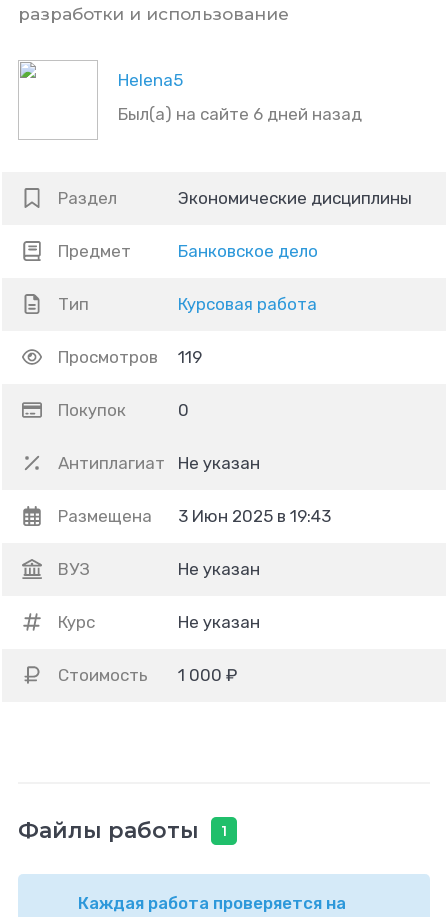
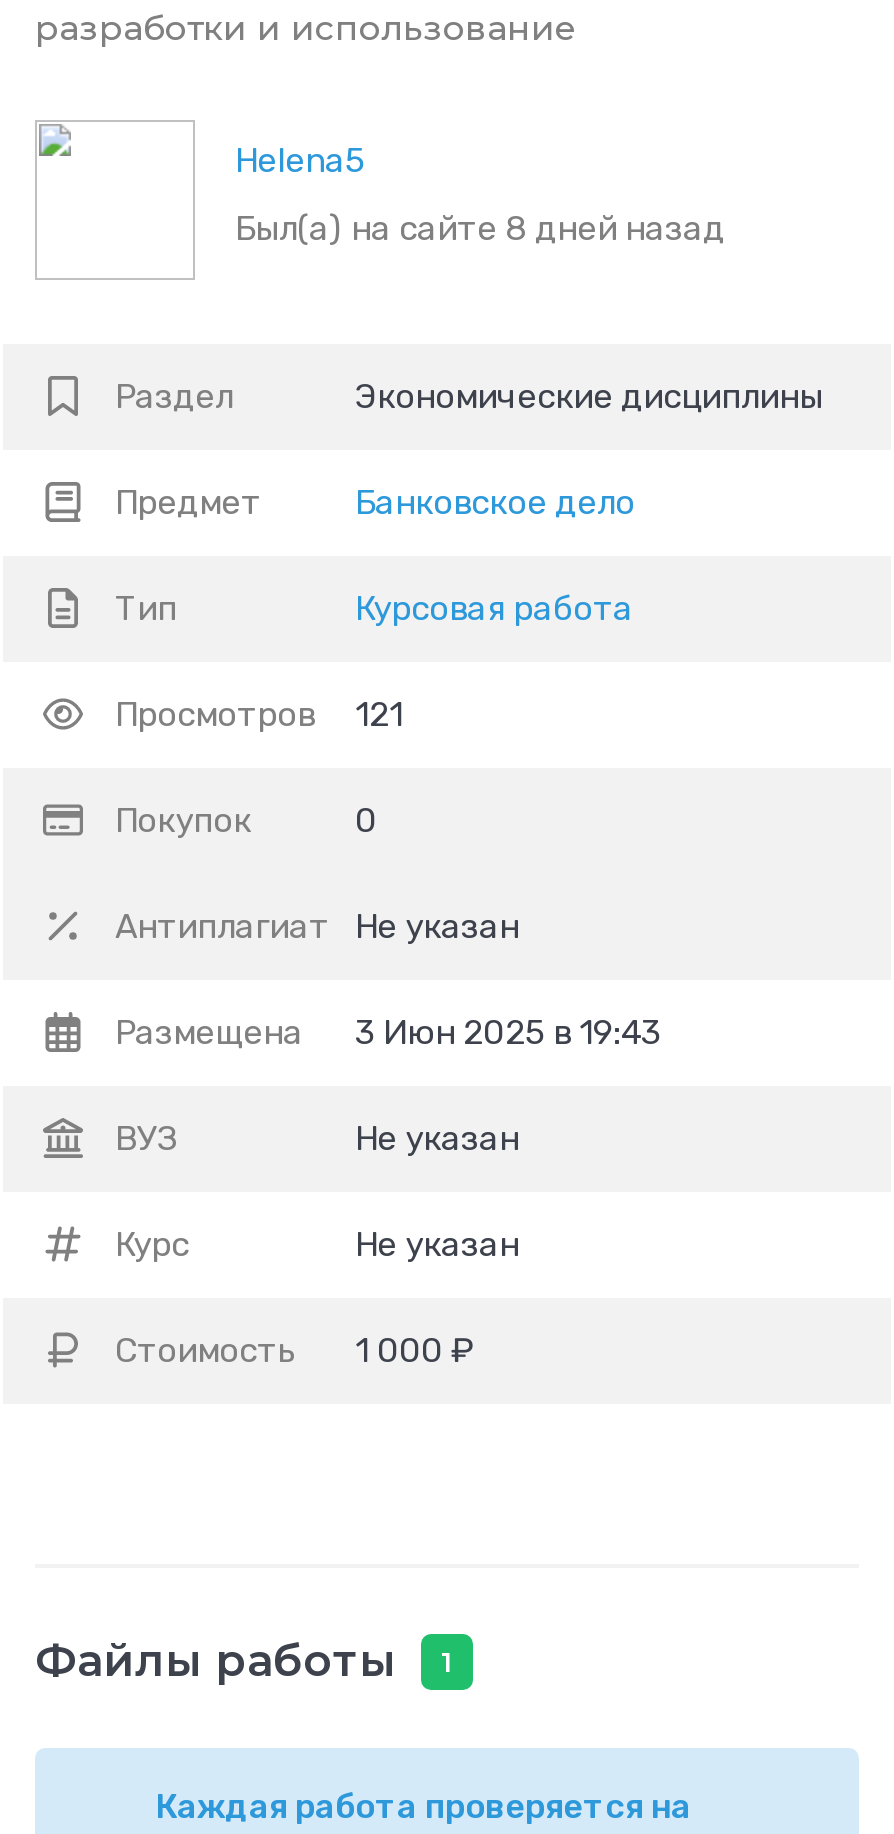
- Был(а) на сайте 6 дней назад
+ Был(а) на сайте 8 дней назад

- Просмотров 119
+ Просмотров 121
